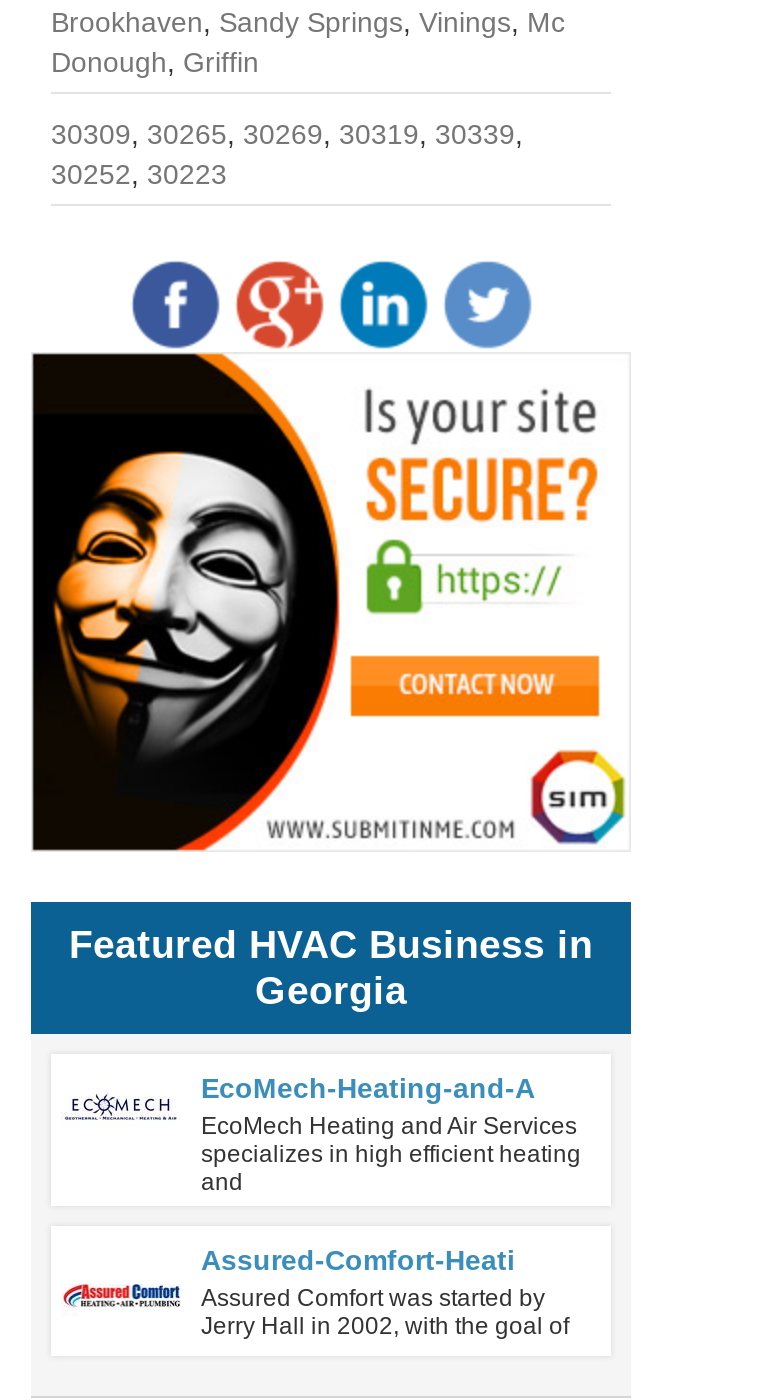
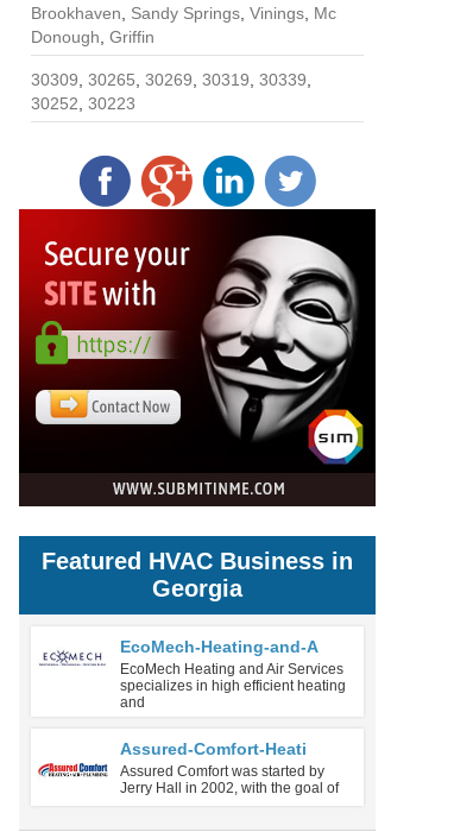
- [image]
+ [image]
